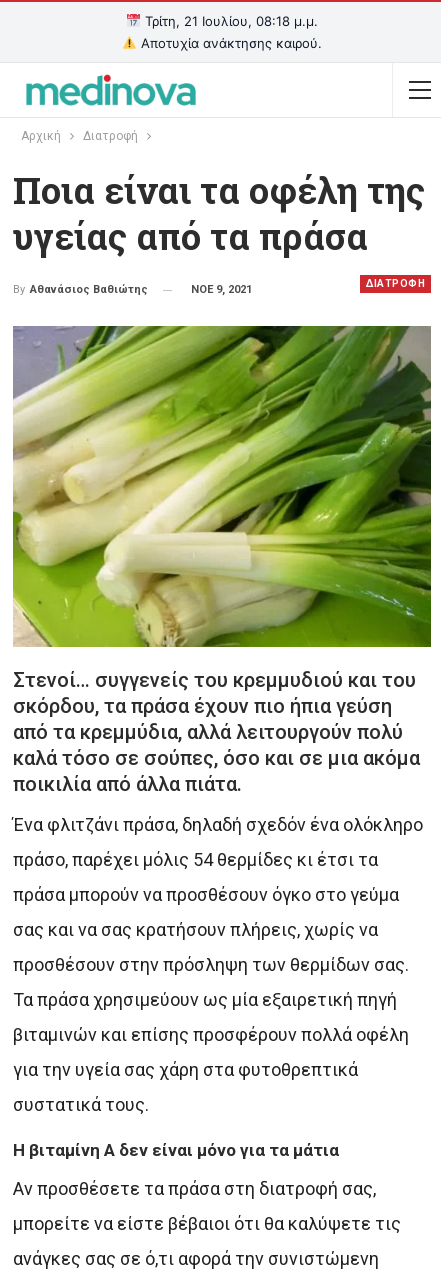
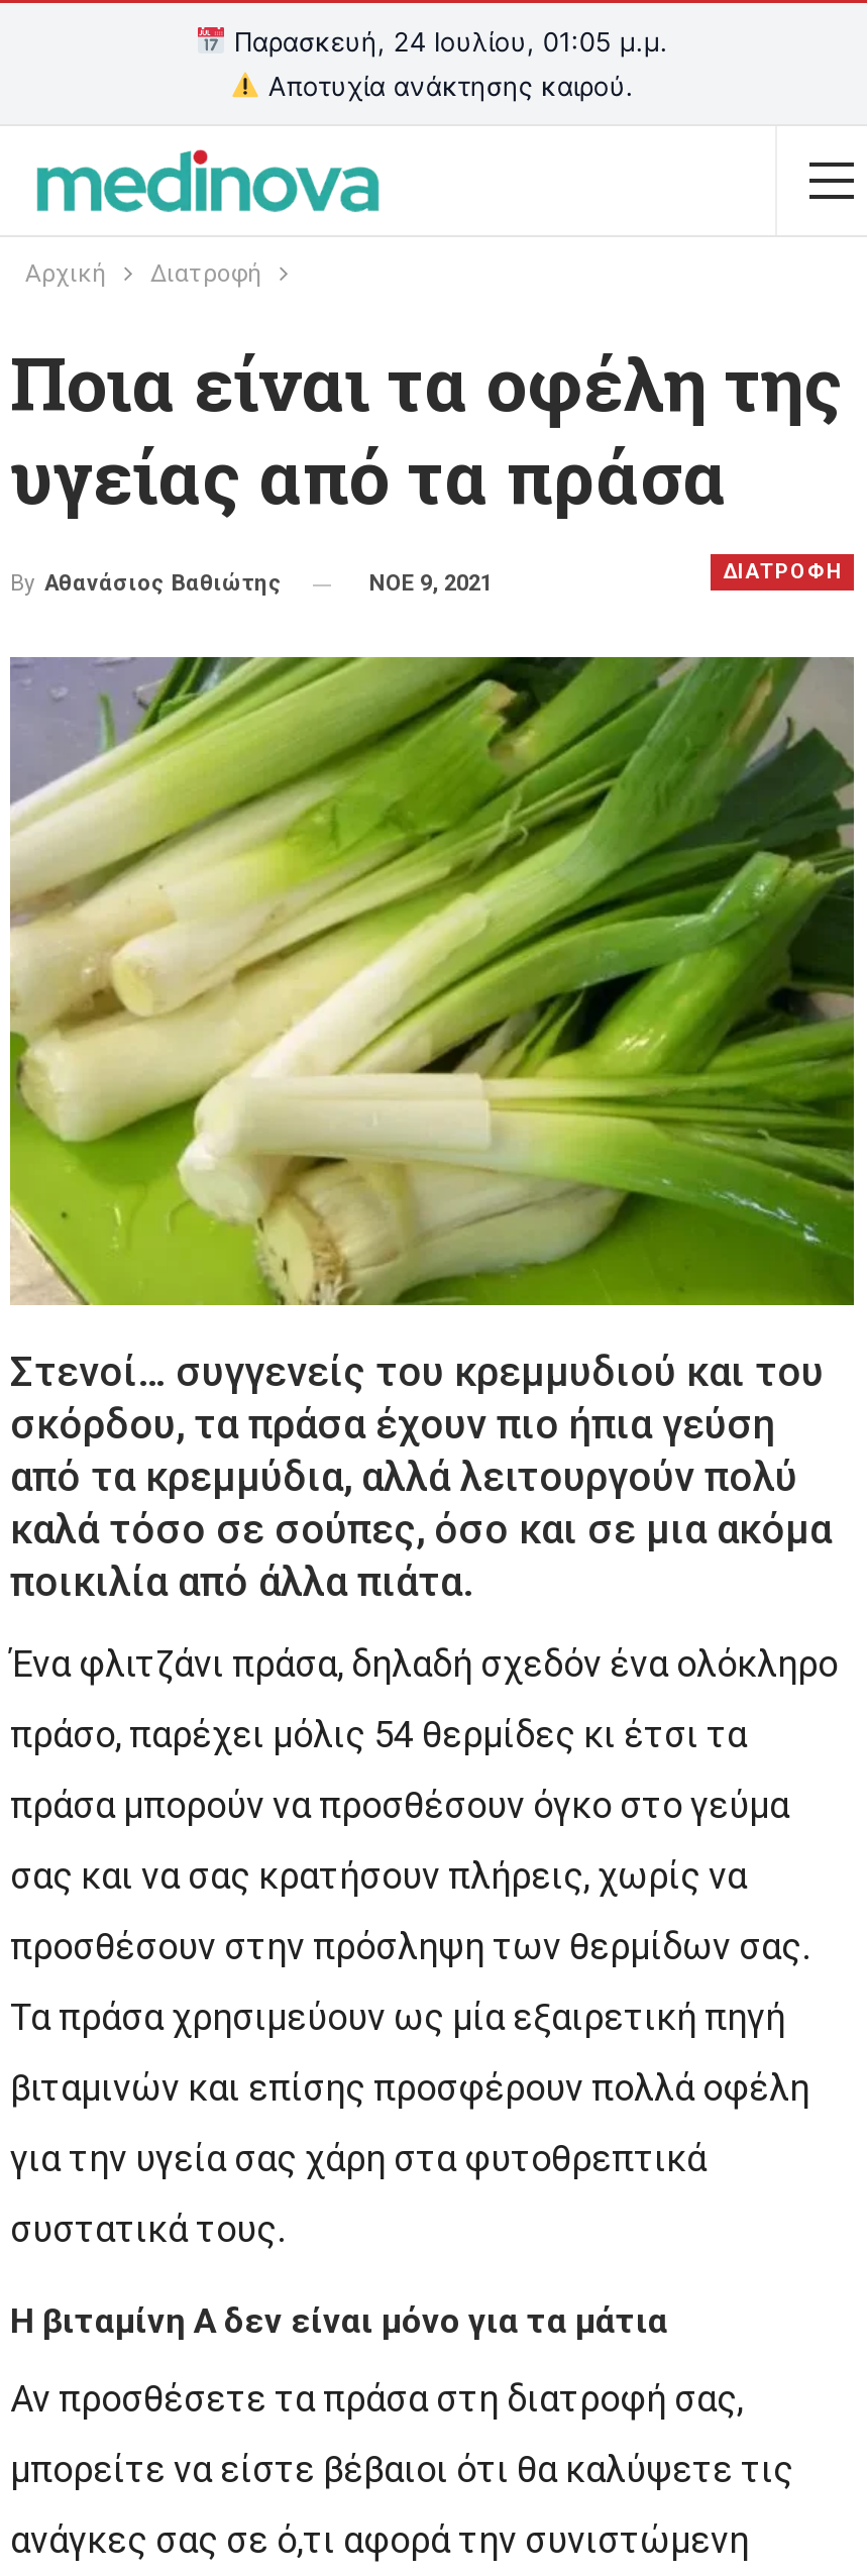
- Τρίτη, 21 Ιουλίου, 08:18 μ.μ.
+ Παρασκευή, 24 Ιουλίου, 01:05 μ.μ.
